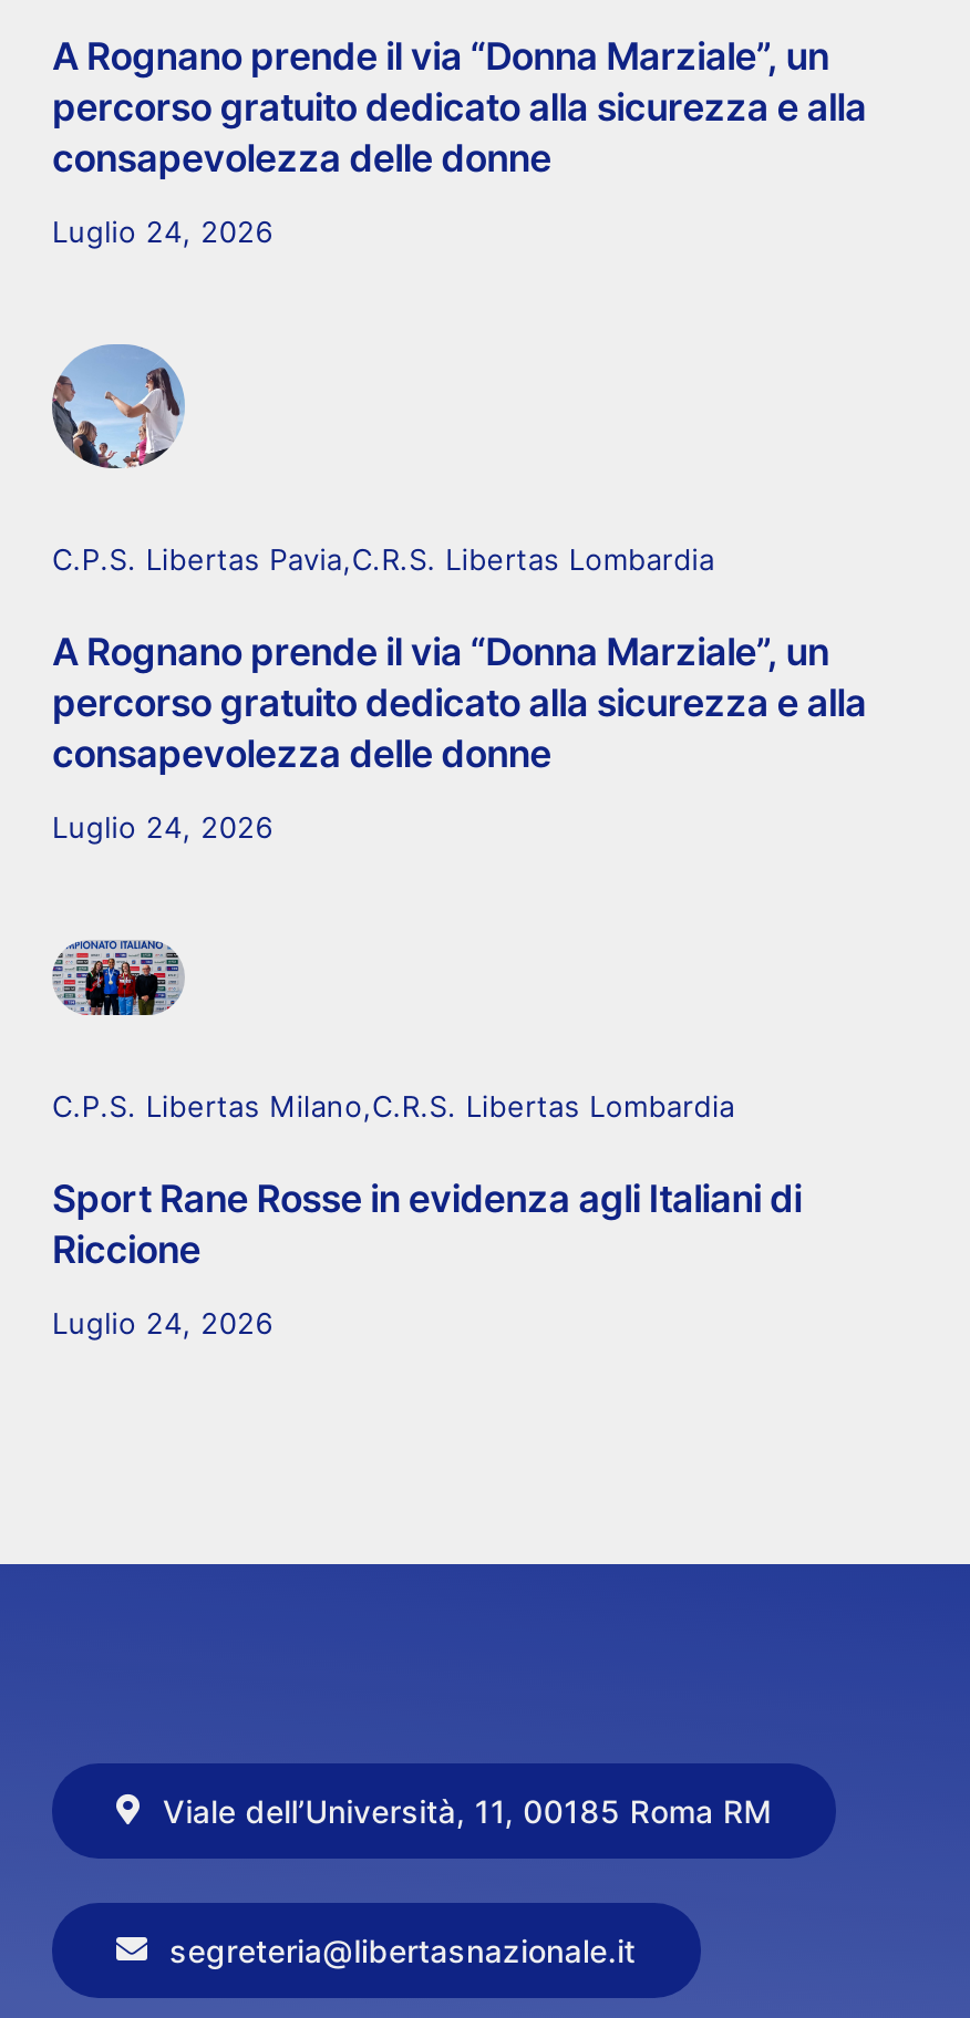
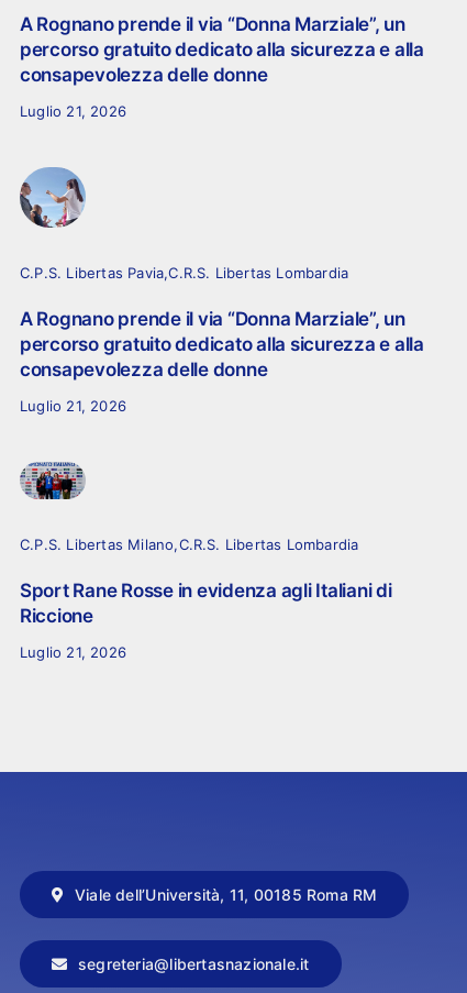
- Luglio 24, 2026
+ Luglio 21, 2026

- Luglio 24, 2026
+ Luglio 21, 2026

- Luglio 24, 2026
+ Luglio 21, 2026
